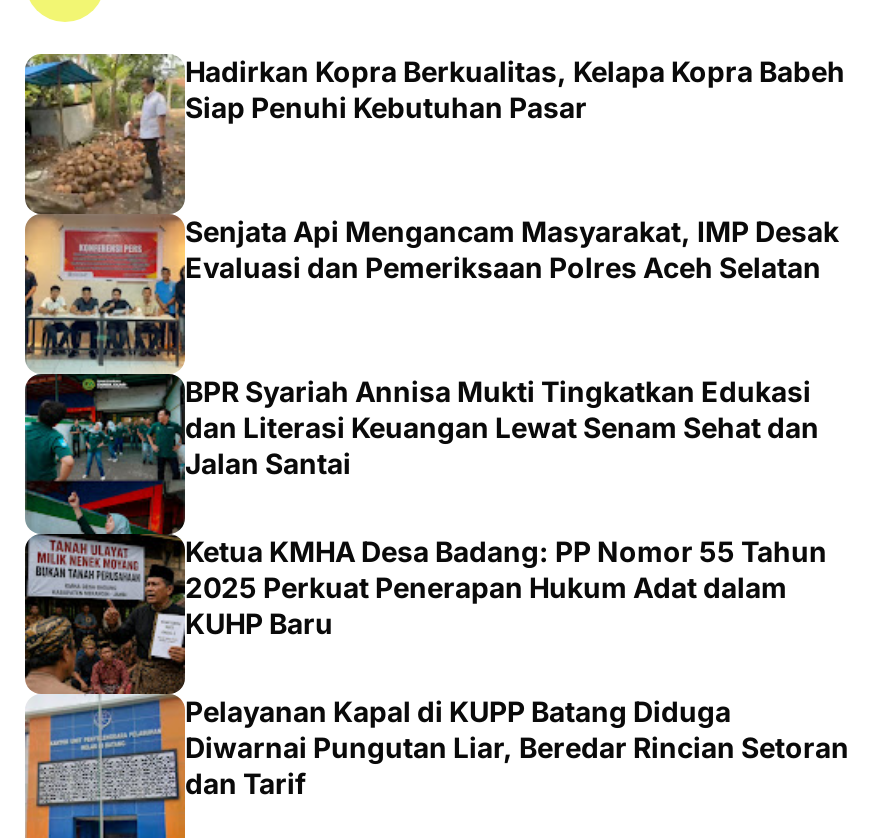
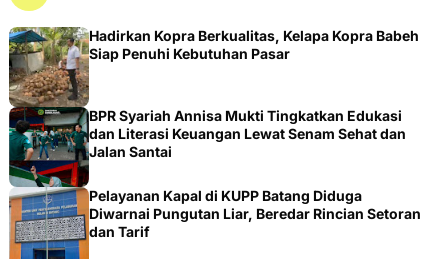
- [image]
- Senjata Api Mengancam Masyarakat, IMP Desak
- Evaluasi dan Pemeriksaan Polres Aceh Selatan

- [image]
- Ketua KMHA Desa Badang: PP Nomor 55 Tahun
- 2025 Perkuat Penerapan Hukum Adat dalam
- KUHP Baru
